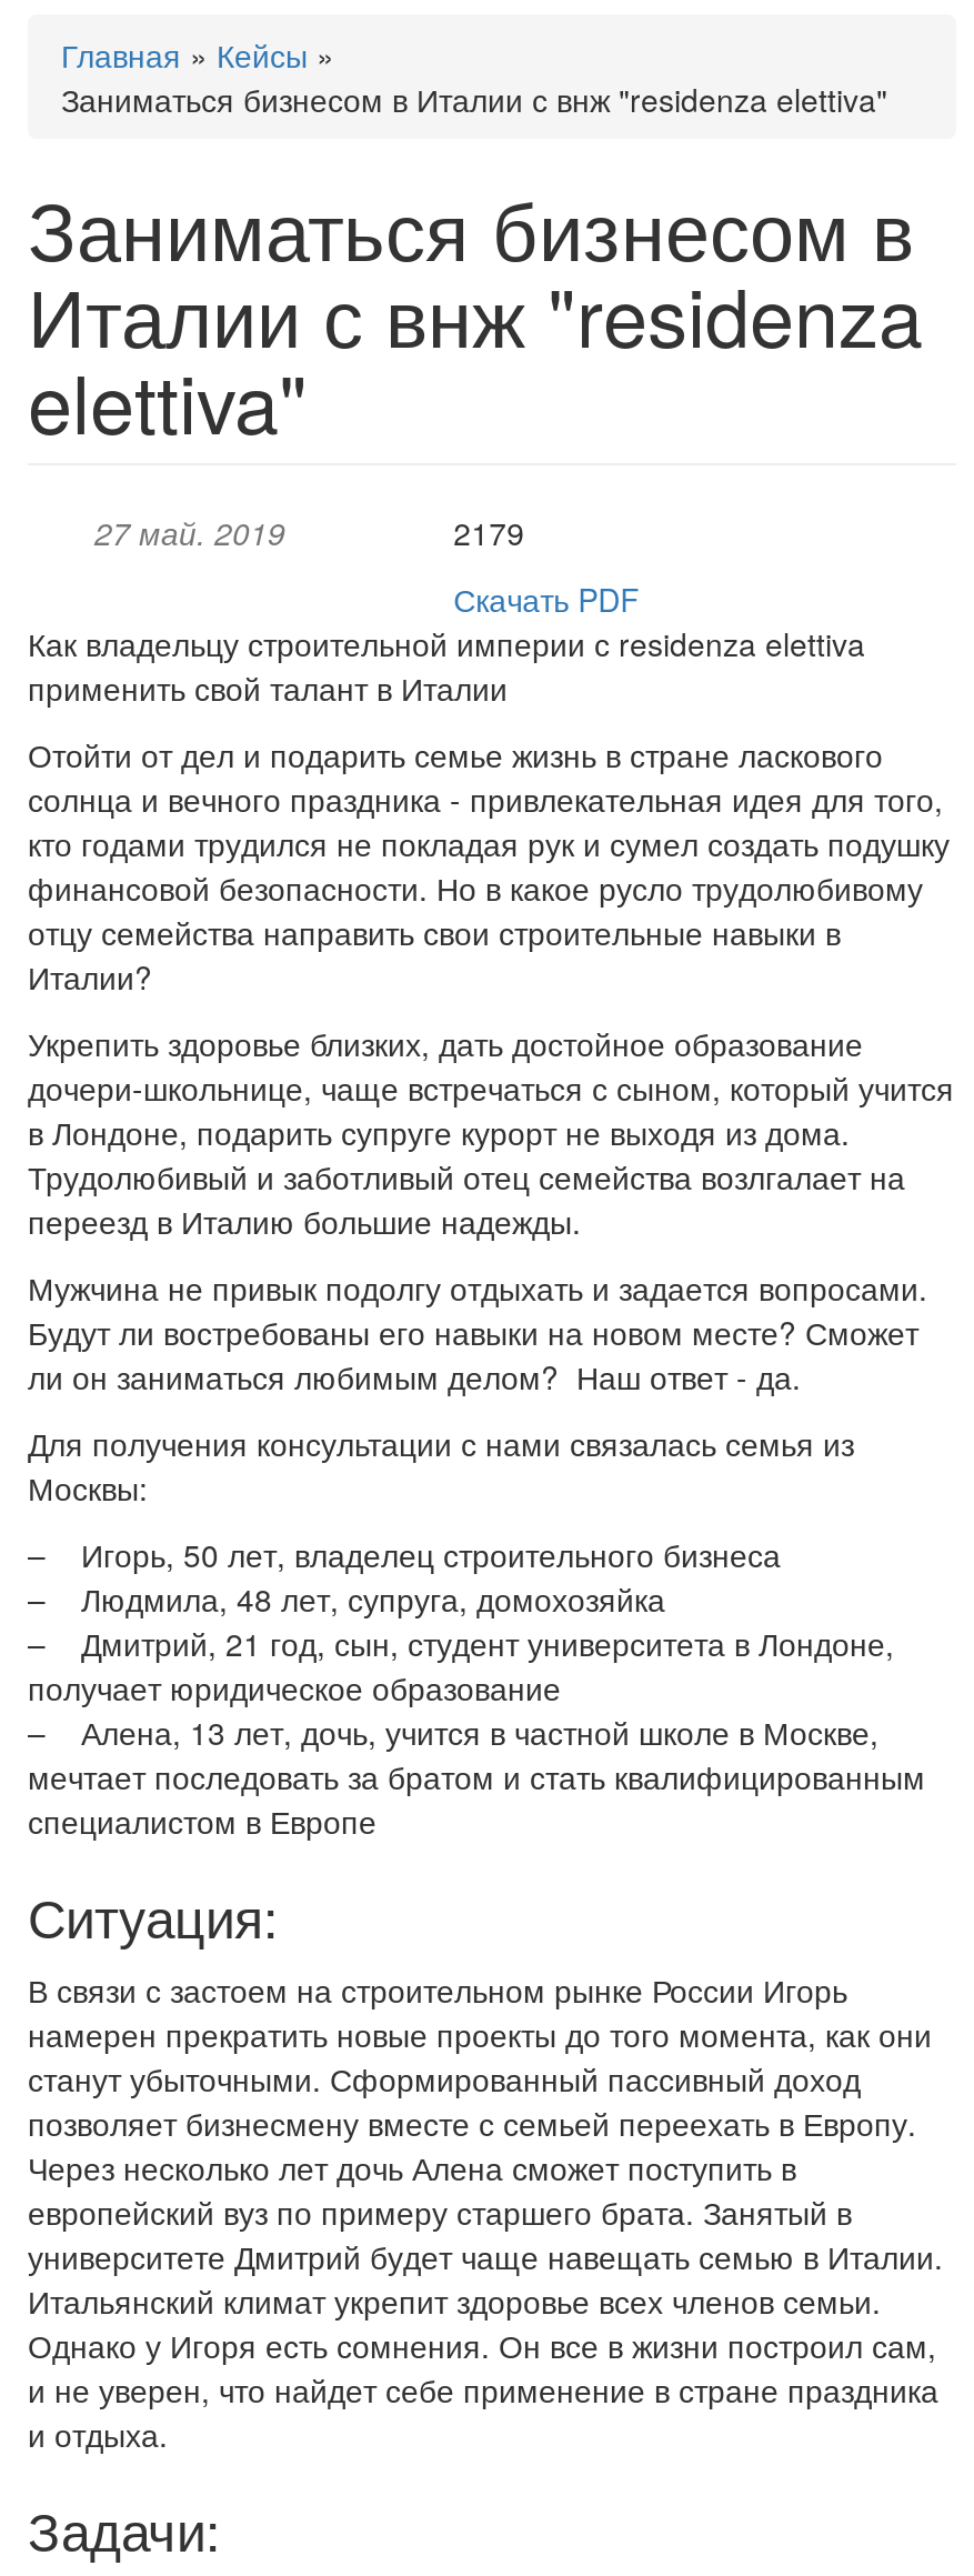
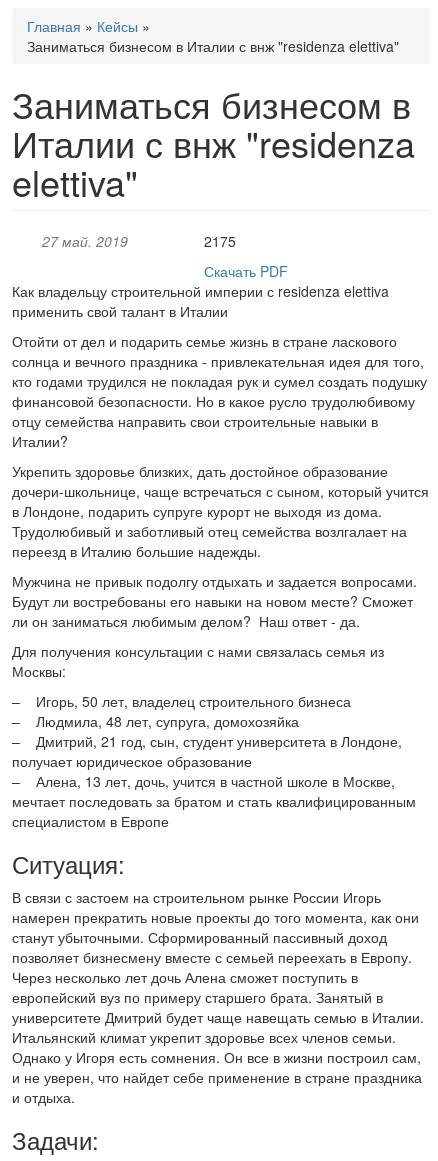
- 2179
+ 2175
